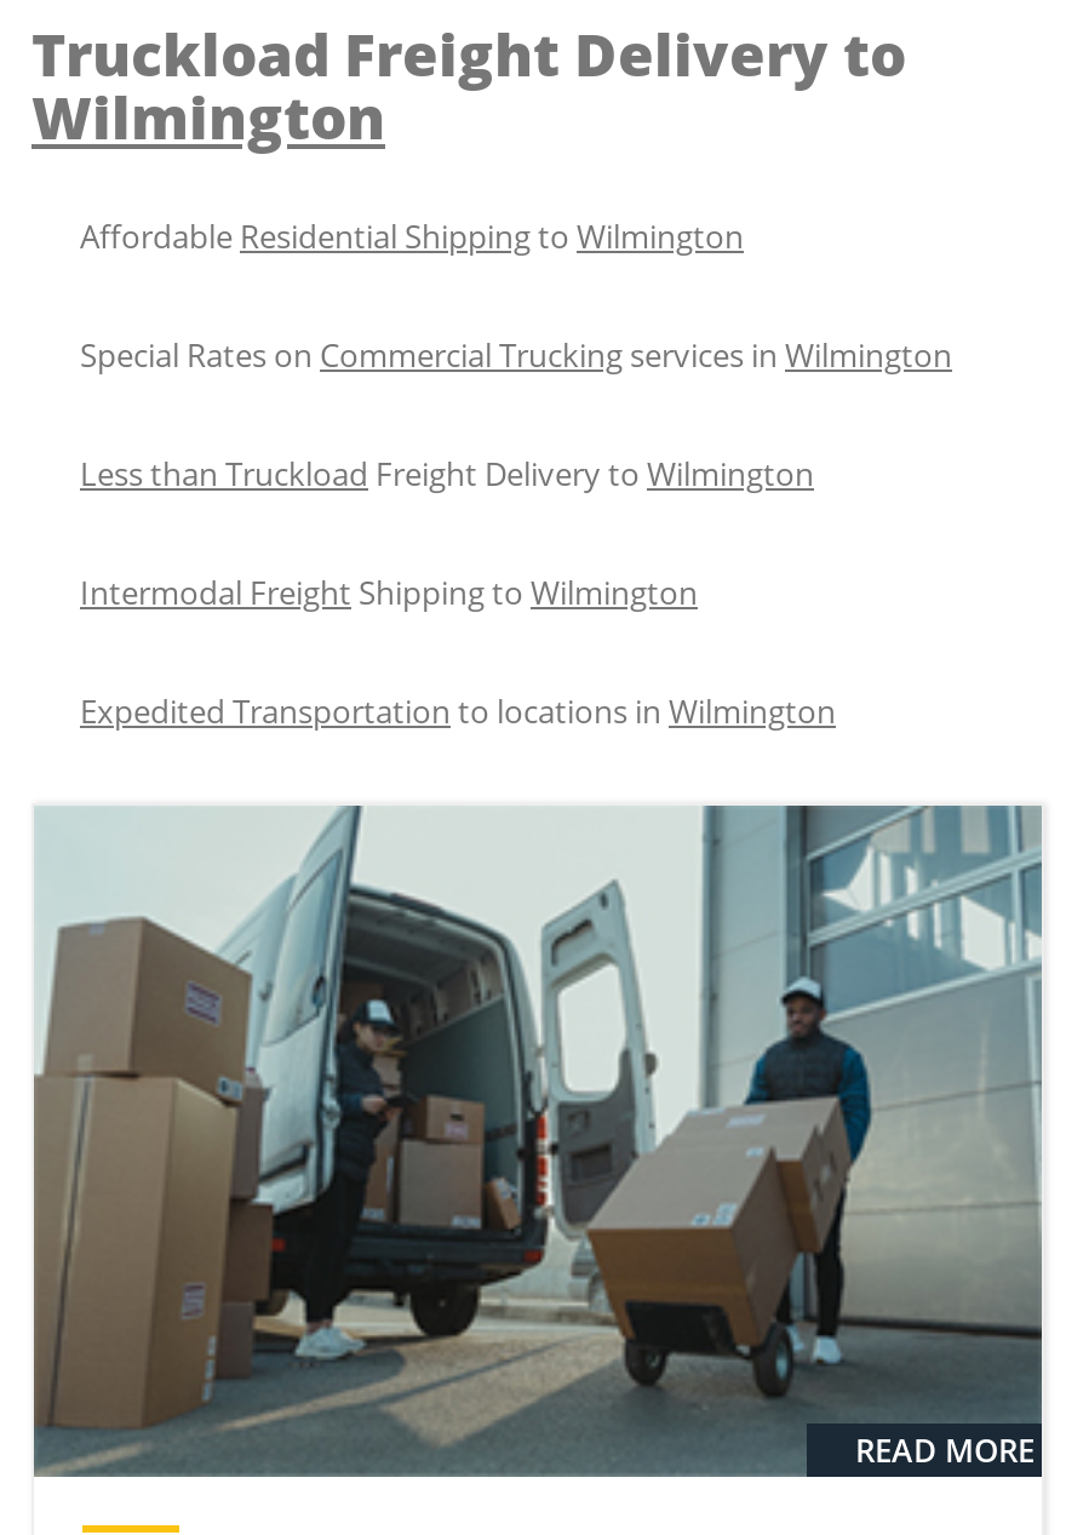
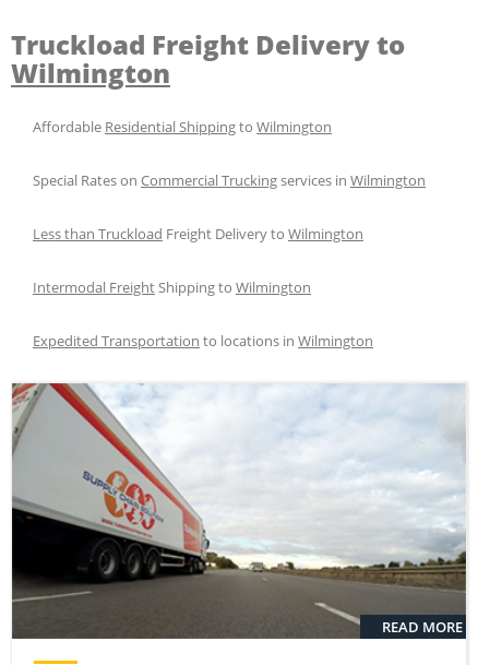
- [image]
+ [image]
